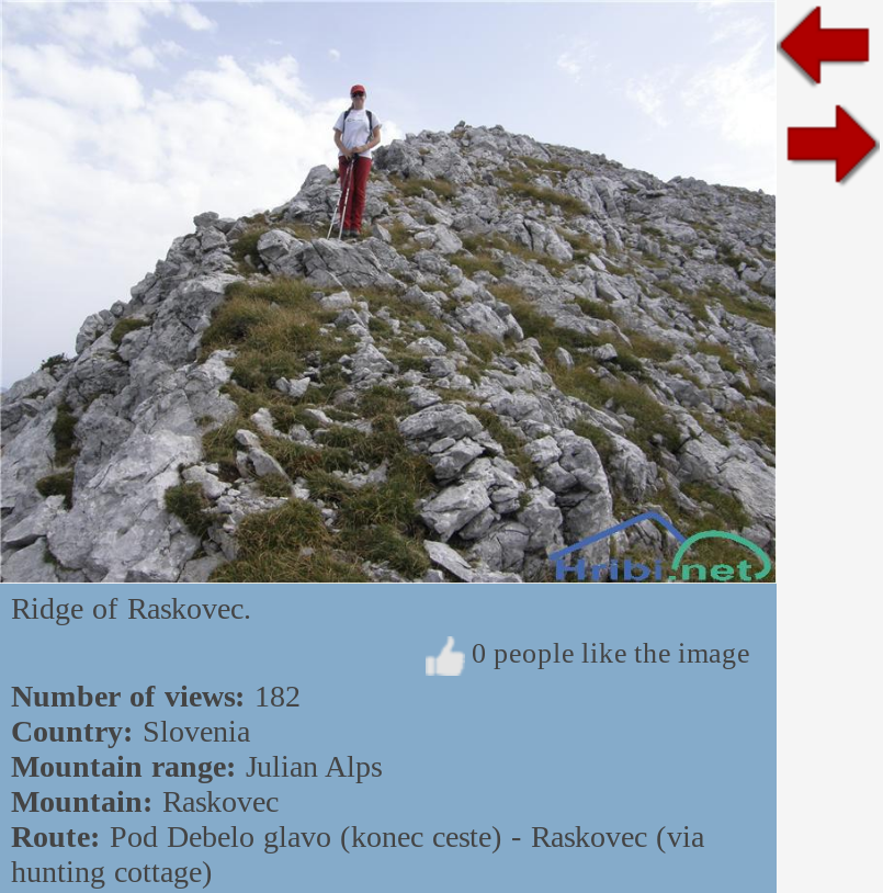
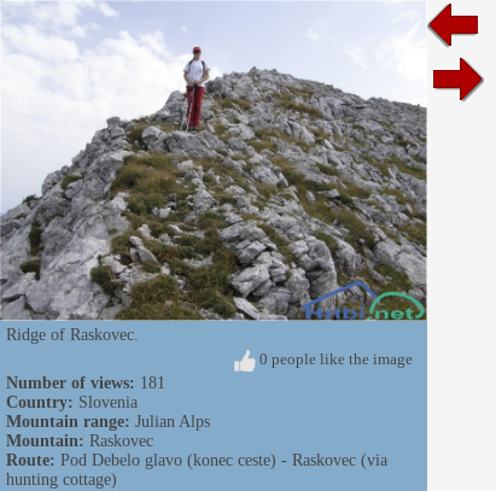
- Number of views: 182
+ Number of views: 181
